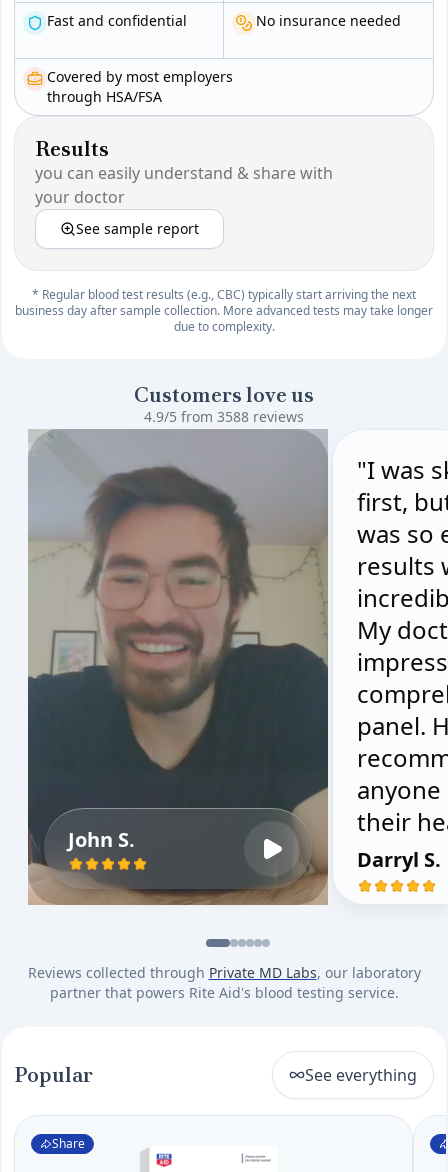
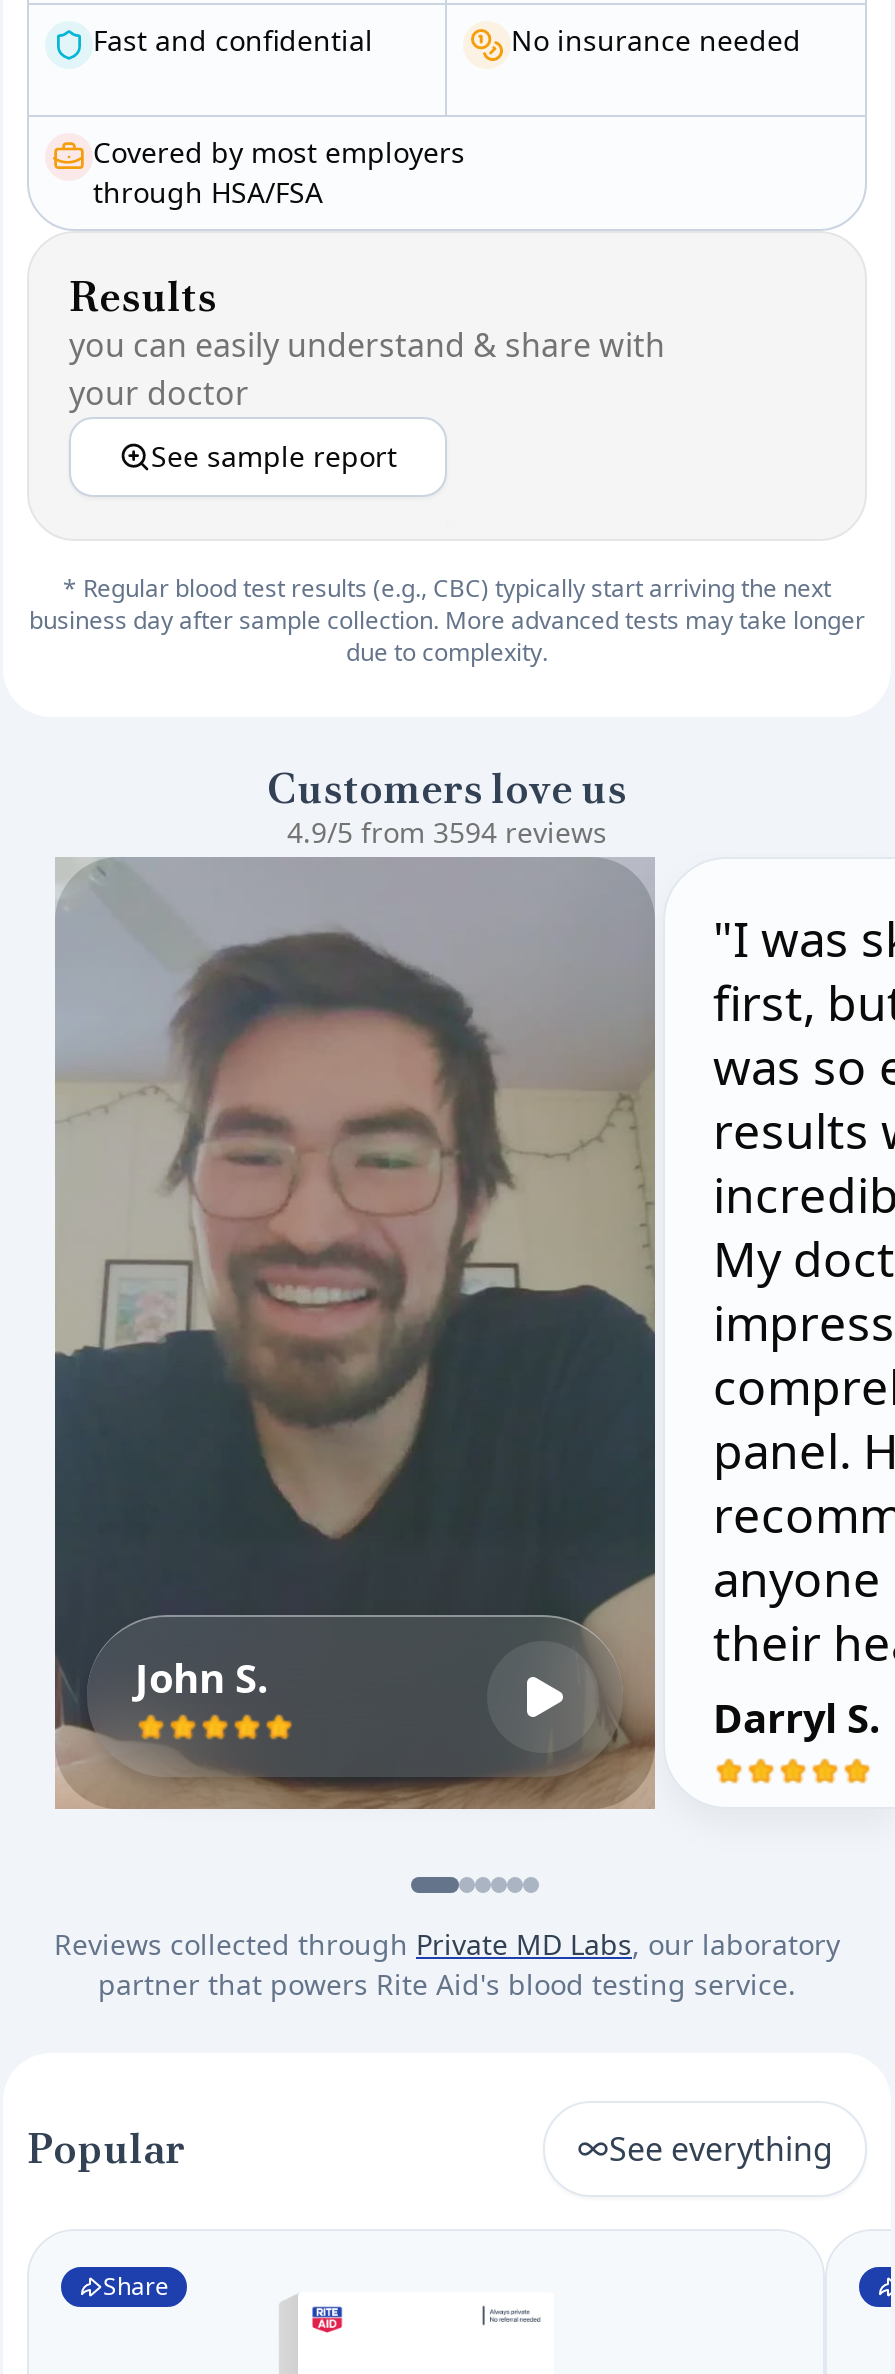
- 4.9/5 from 3588 reviews
+ 4.9/5 from 3594 reviews
